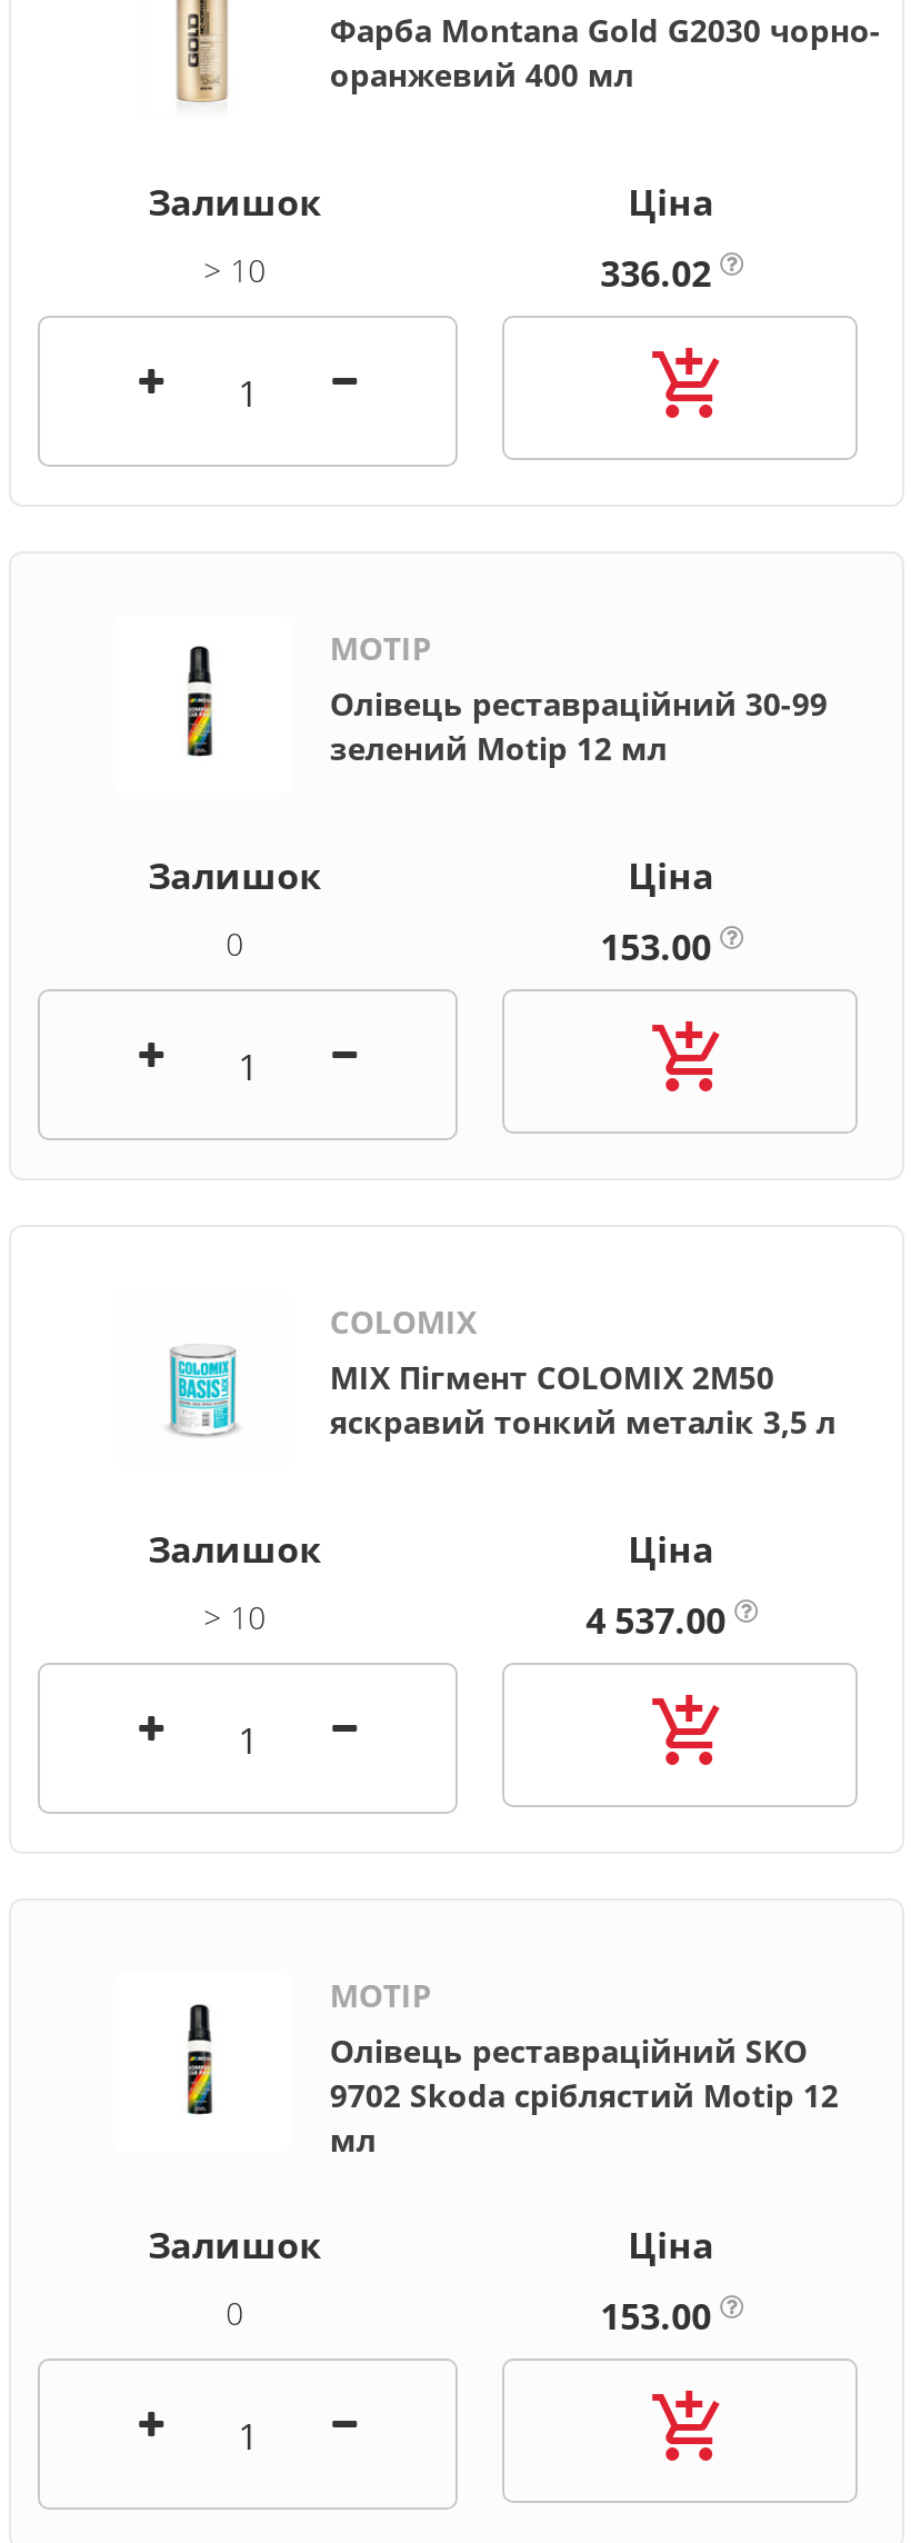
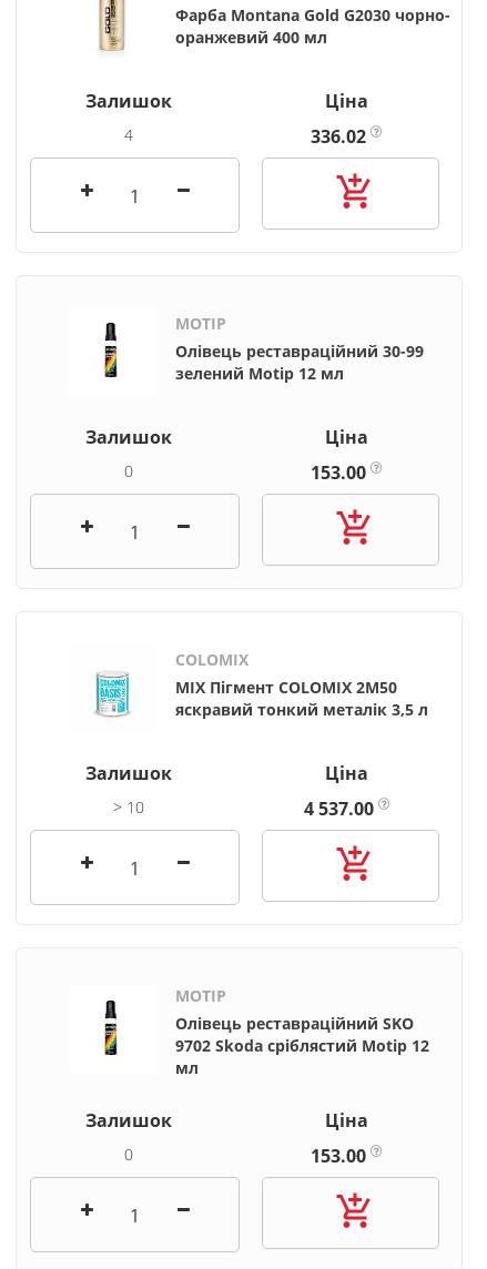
- > 10
+ 4
